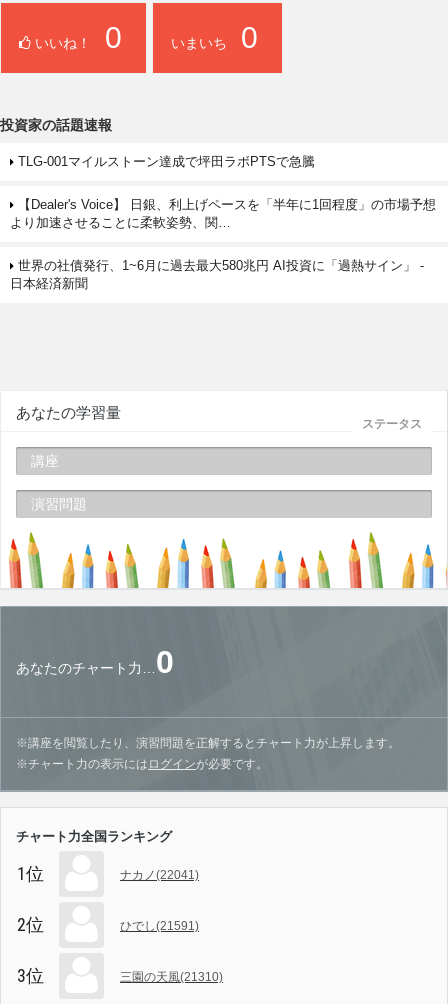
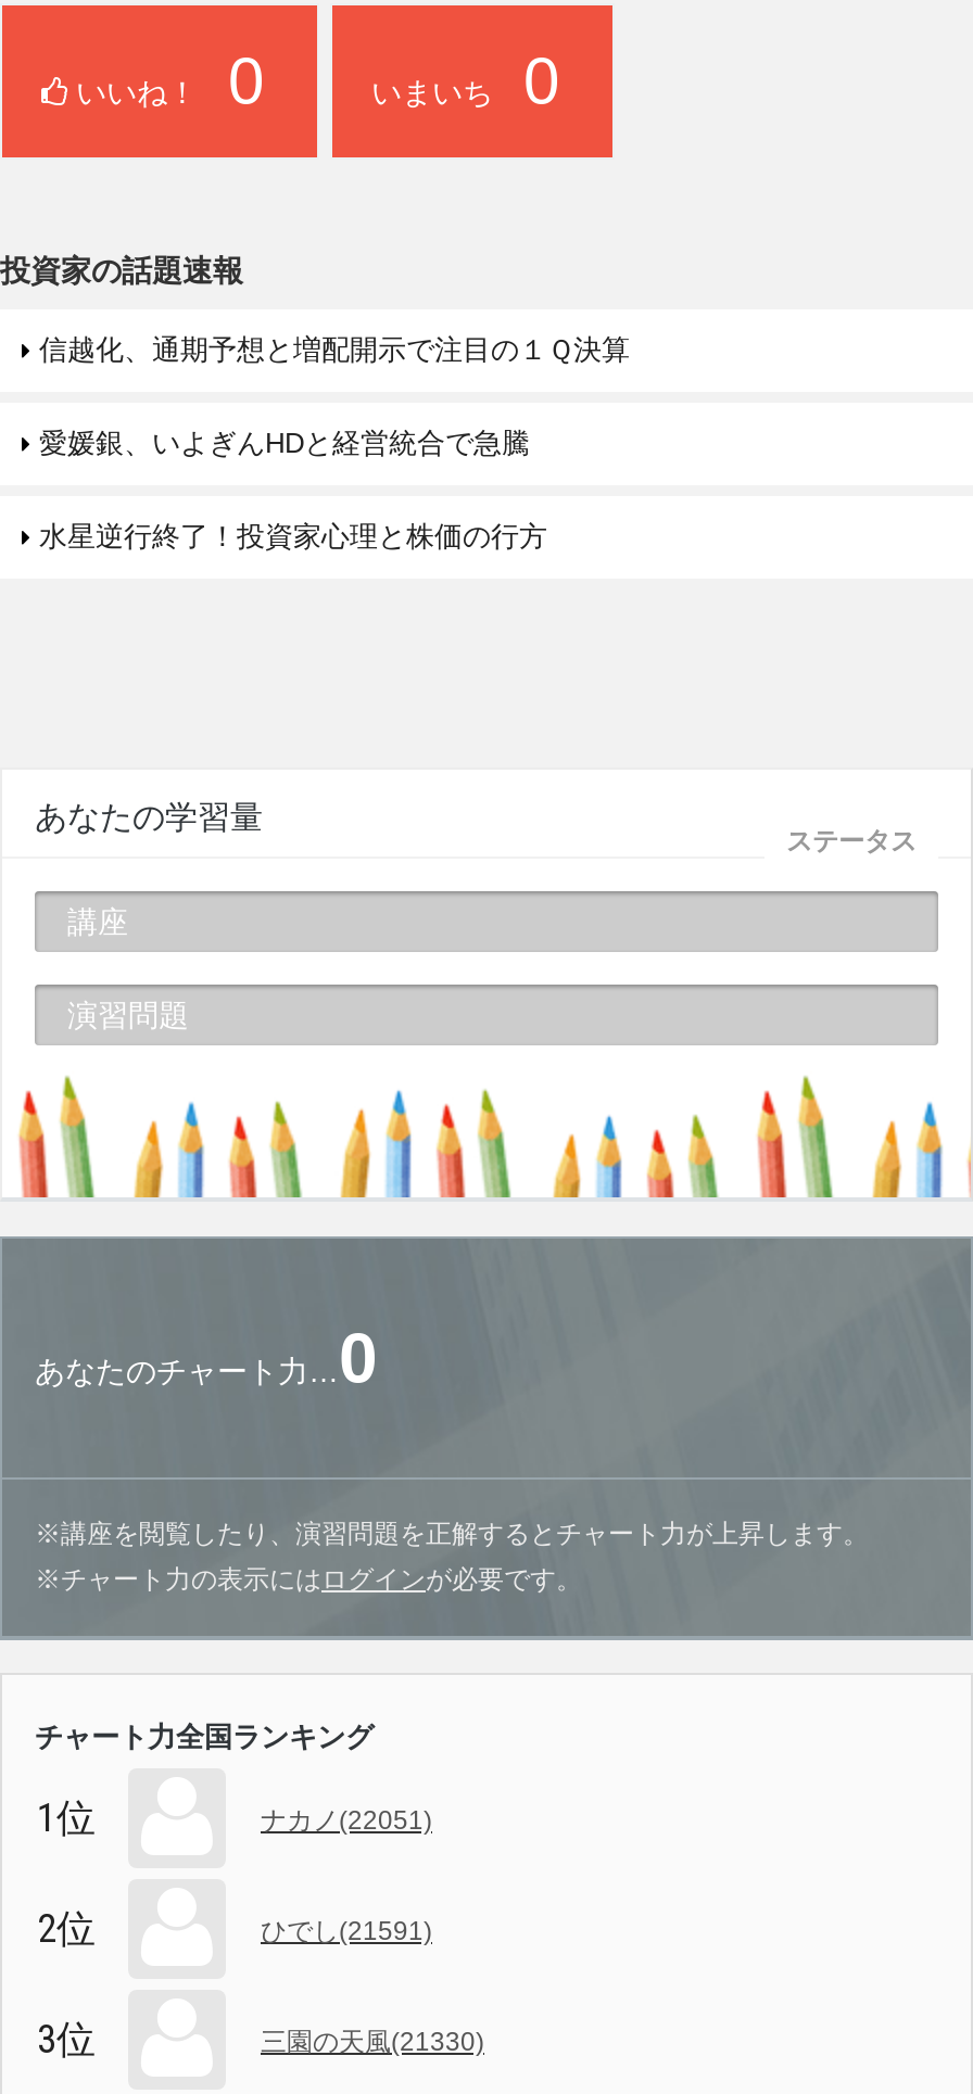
- TLG-001マイルストーン達成で坪田ラボPTSで急騰
+ 信越化、通期予想と増配開示で注目の１Ｑ決算

- 【Dealer's Voice】 日銀、利上げペースを「半年に1回程度」の市場予想
- より加速させることに柔軟姿勢、関…
+ 愛媛銀、いよぎんHDと経営統合で急騰

- 世界の社債発行、1~6月に過去最大580兆円 AI投資に「過熱サイン」 -
- 日本経済新聞
+ 水星逆行終了！投資家心理と株価の行方

- ナカノ(22041)
+ ナカノ(22051)

- 三園の天風(21310)
+ 三園の天風(21330)
